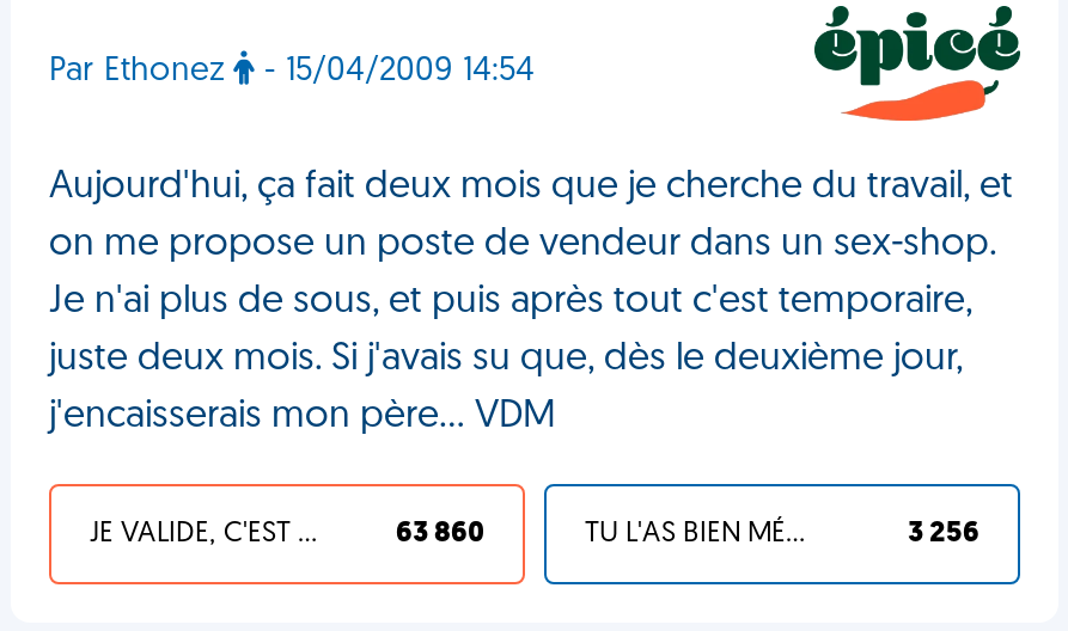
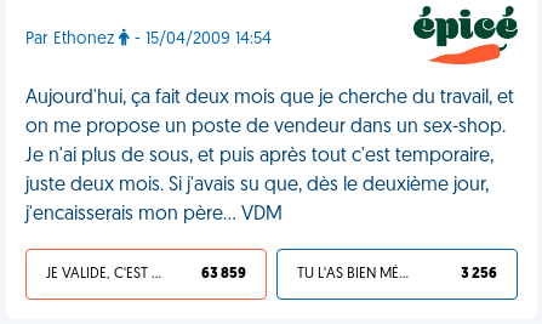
- 63 860
+ 63 859
